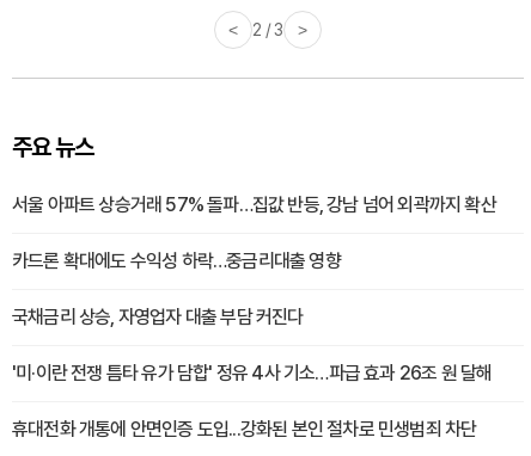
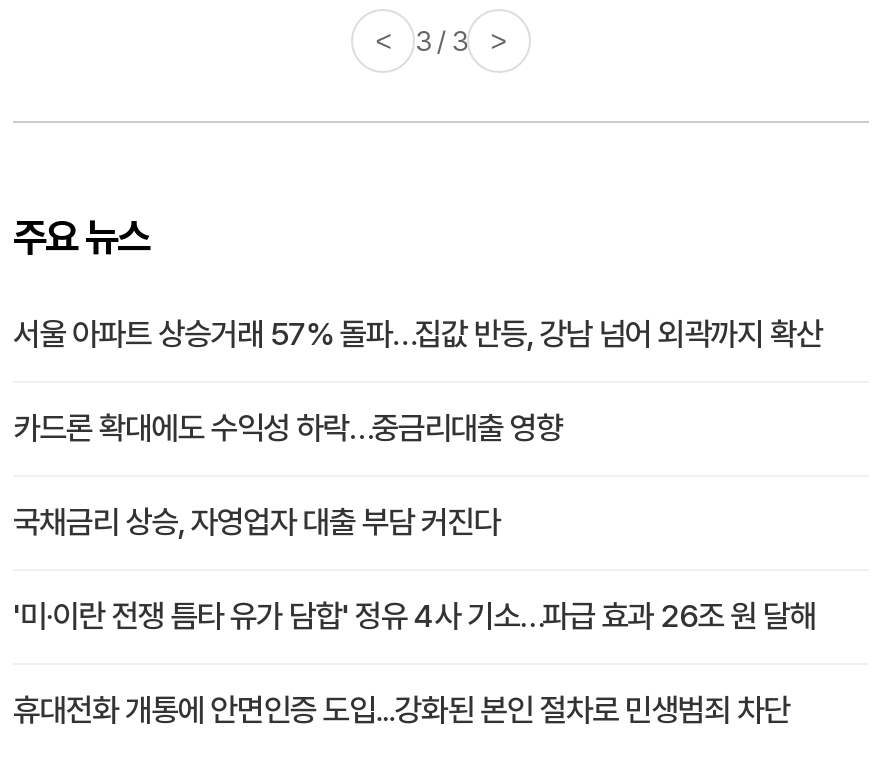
- 2 / 3
+ 3 / 3
